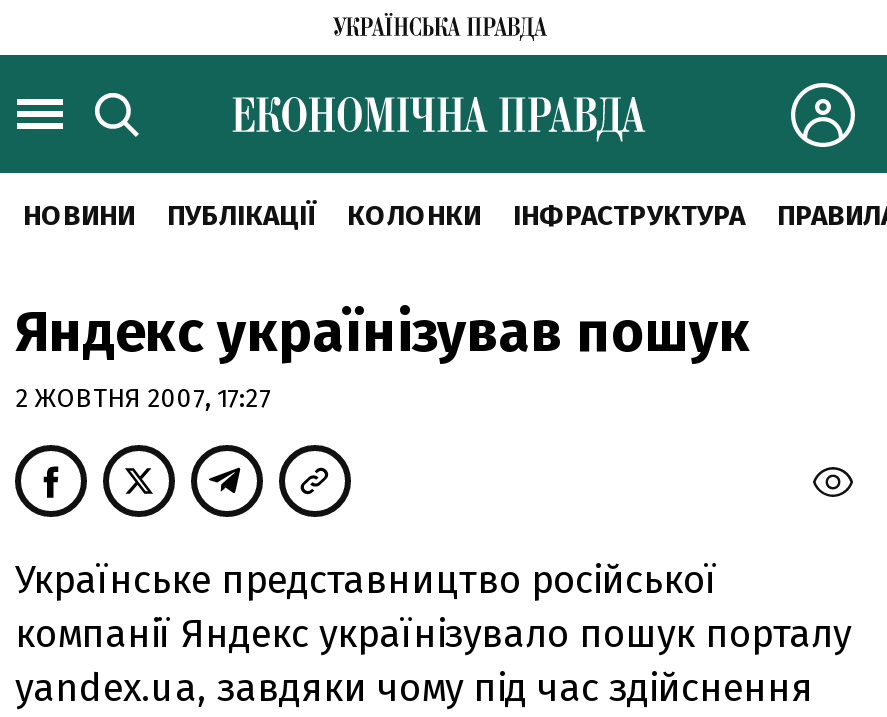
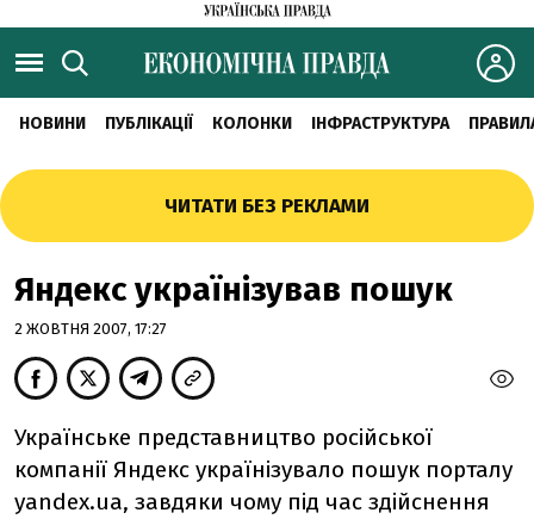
+ ЧИТАТИ БЕЗ РЕКЛАМИ
